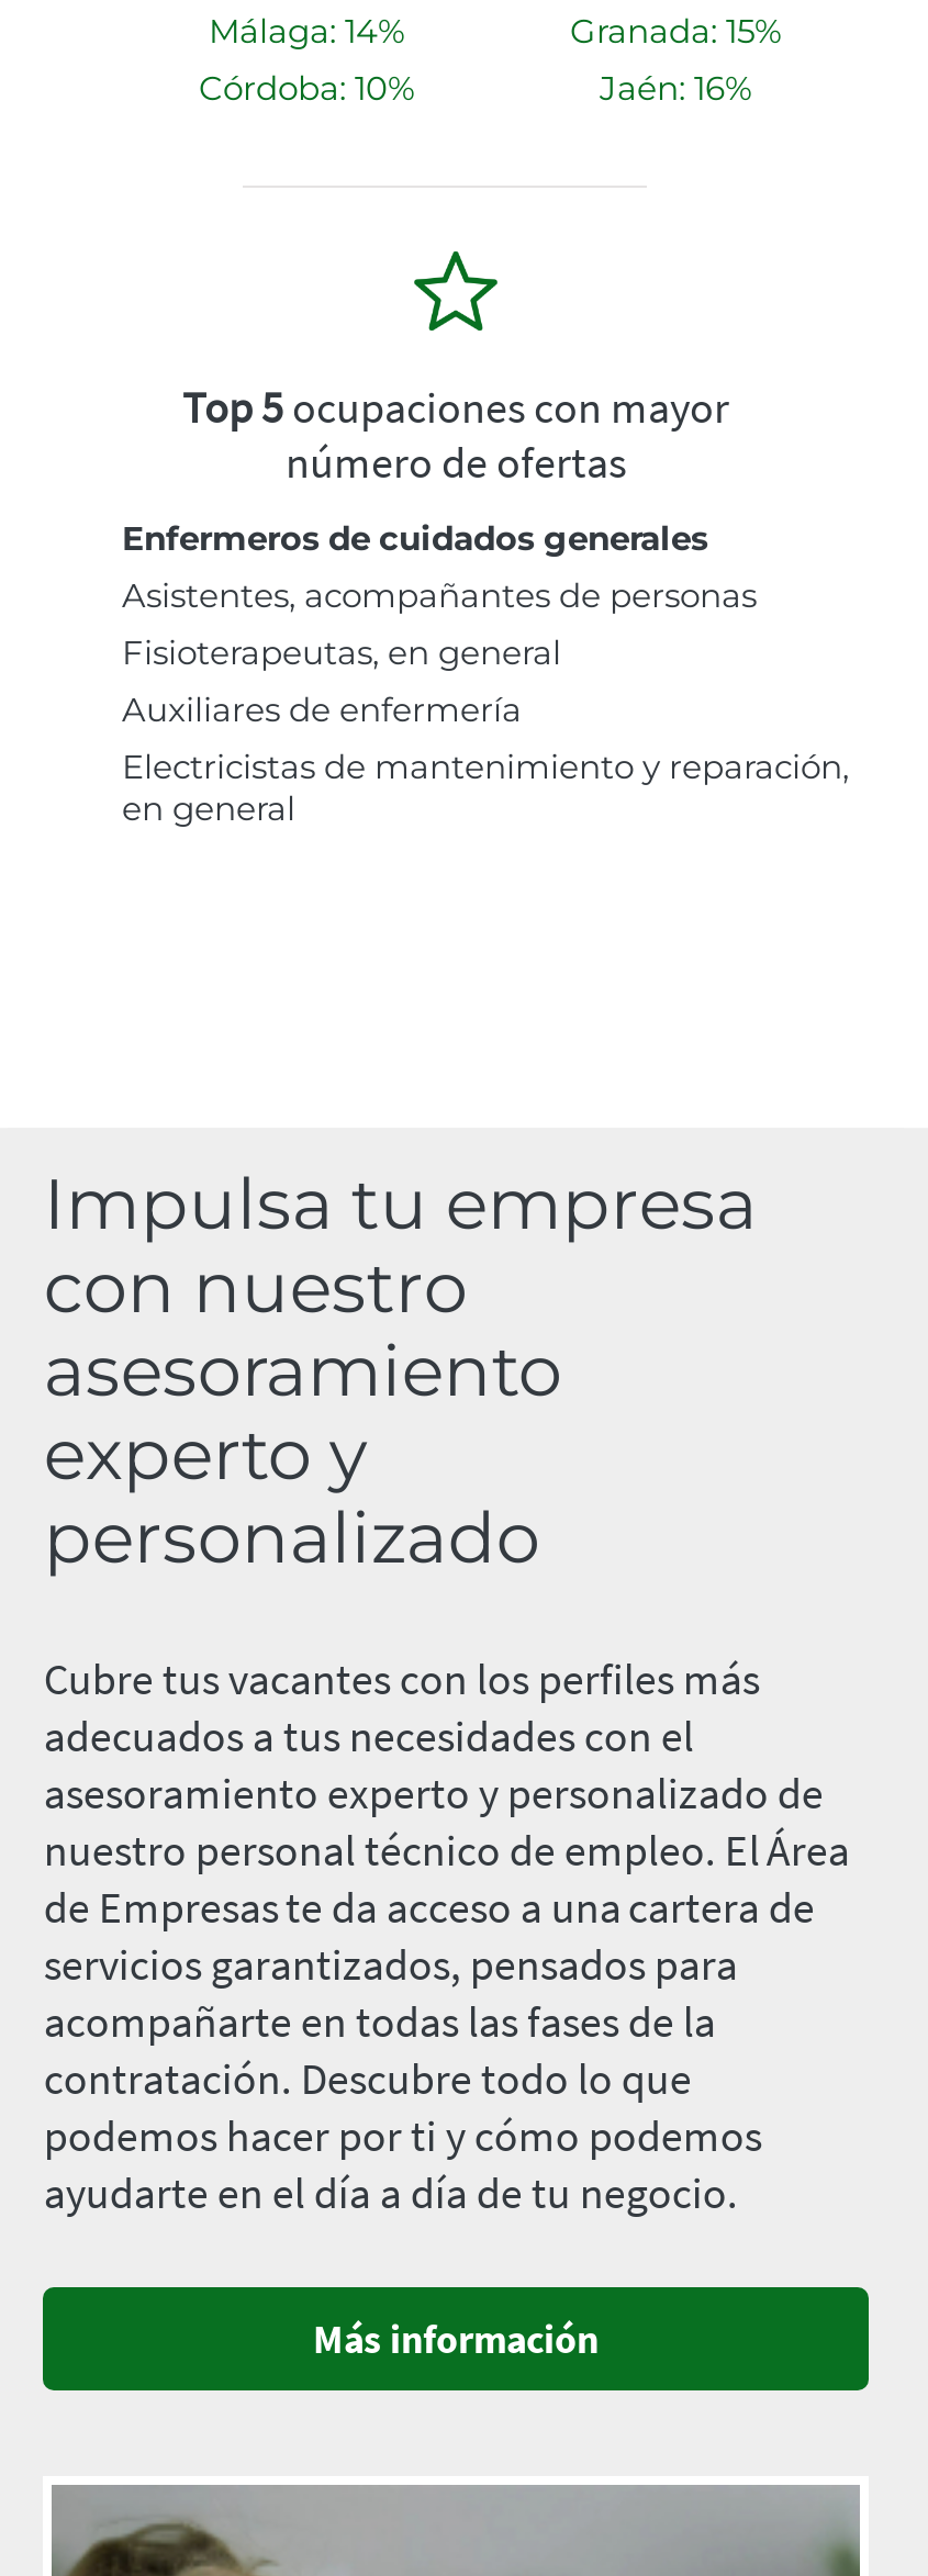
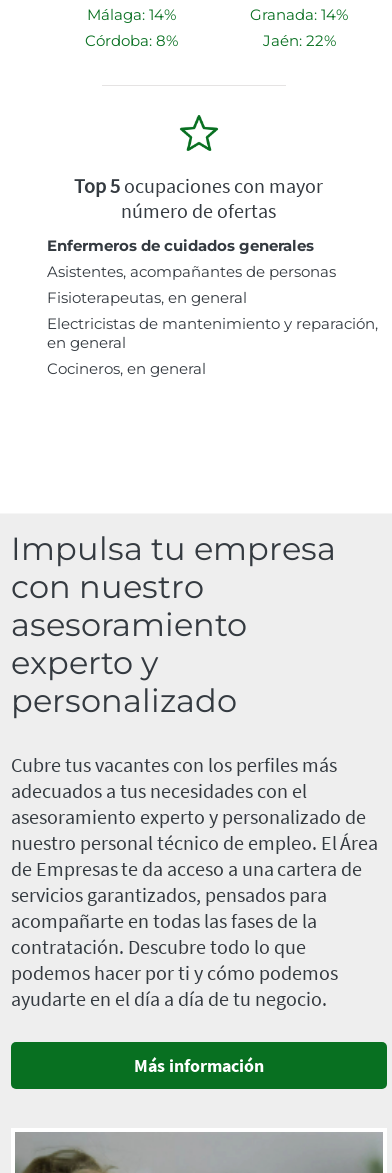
- Granada: 15%
+ Granada: 14%

- Córdoba: 10%
+ Córdoba: 8%

- Jaén: 16%
+ Jaén: 22%

- Auxiliares de enfermería

moved up: Electricistas de mantenimiento y reparación, | en general

+ Cocineros, en general
